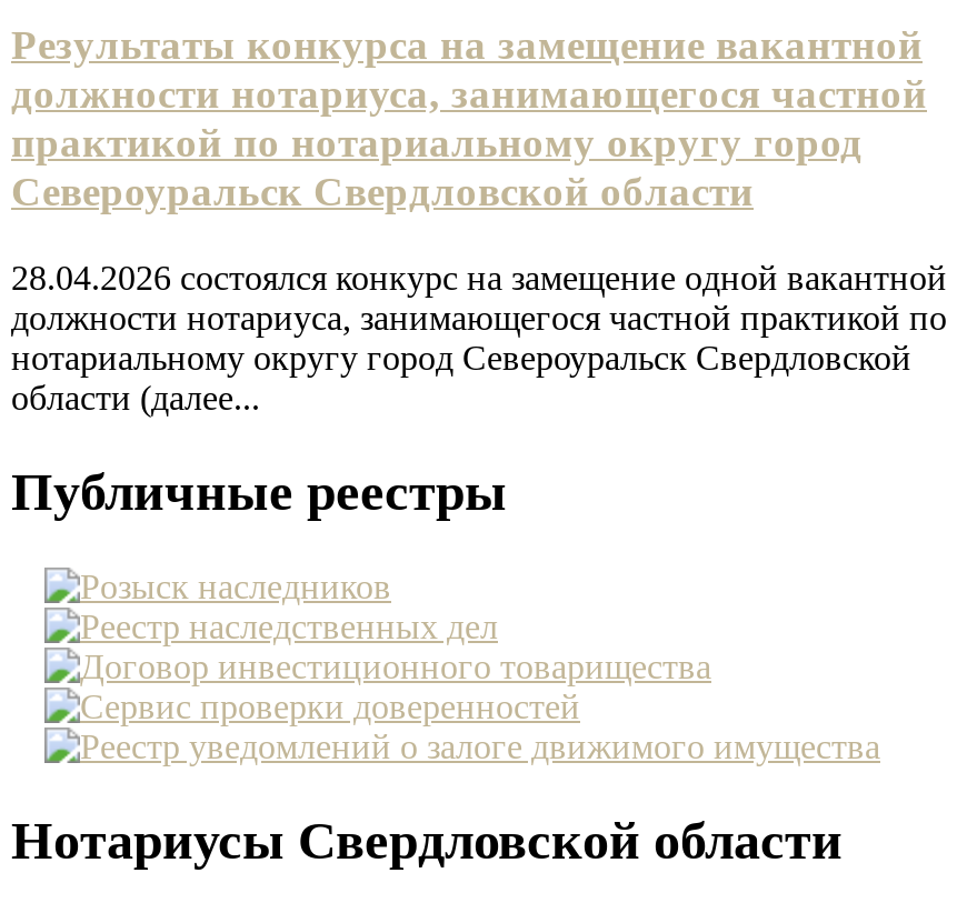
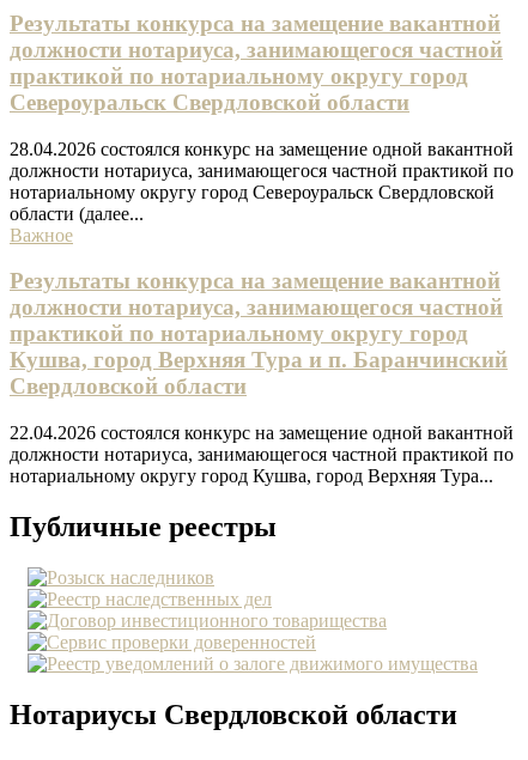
+ Важное
+ Результаты конкурса на замещение вакантной
+ должности нотариуса, занимающегося частной
+ практикой по нотариальному округу город
+ Кушва, город Верхняя Тура и п. Баранчинский
+ Свердловской области
+ 22.04.2026 состоялся конкурс на замещение одной вакантной
+ должности нотариуса, занимающегося частной практикой по
+ нотариальному округу город Кушва, город Верхняя Тура...
